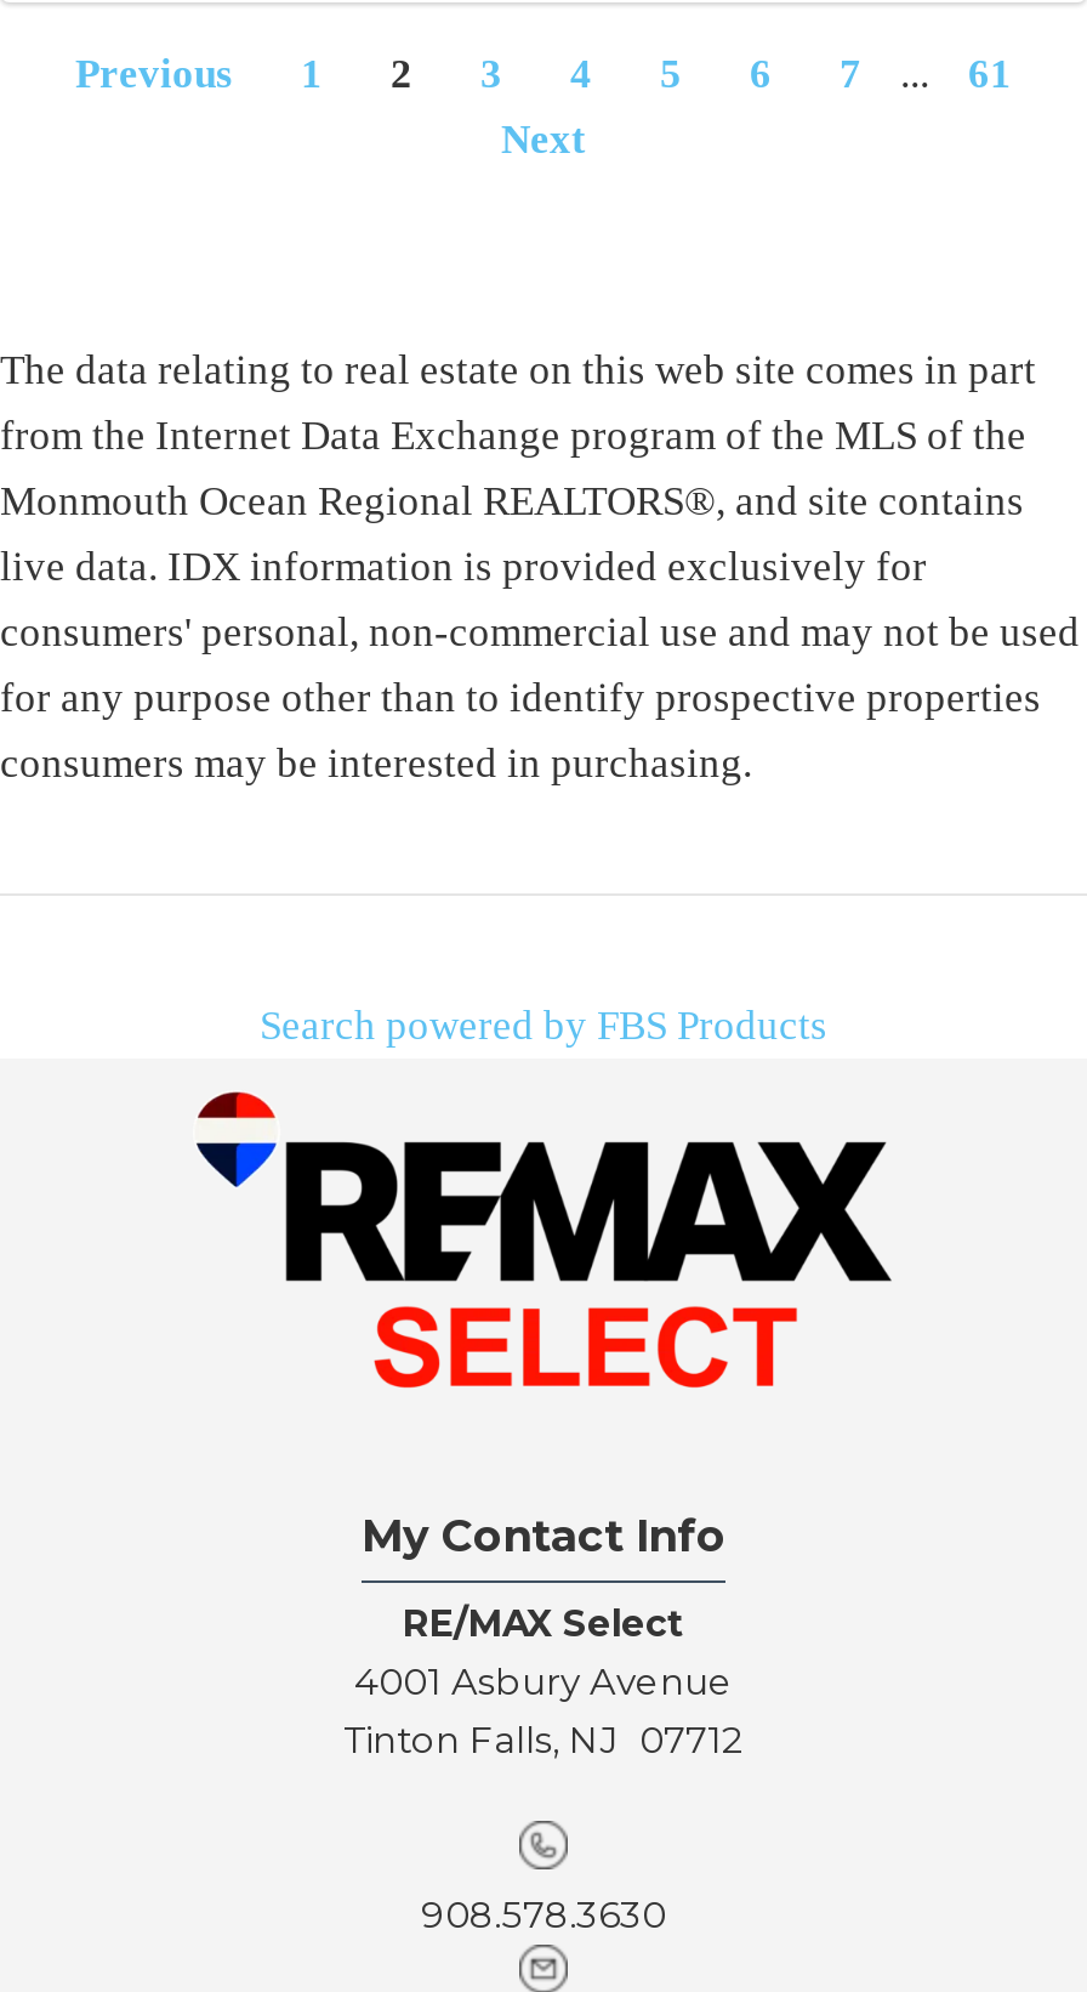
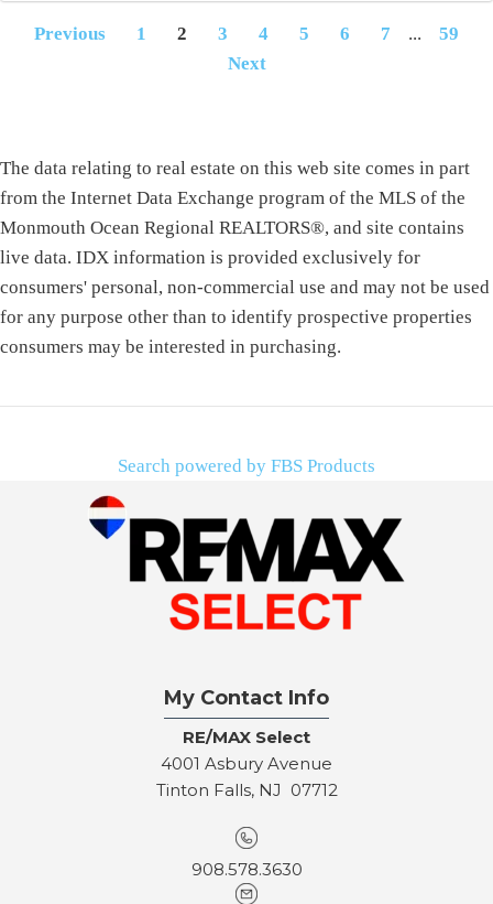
- 61
+ 59
